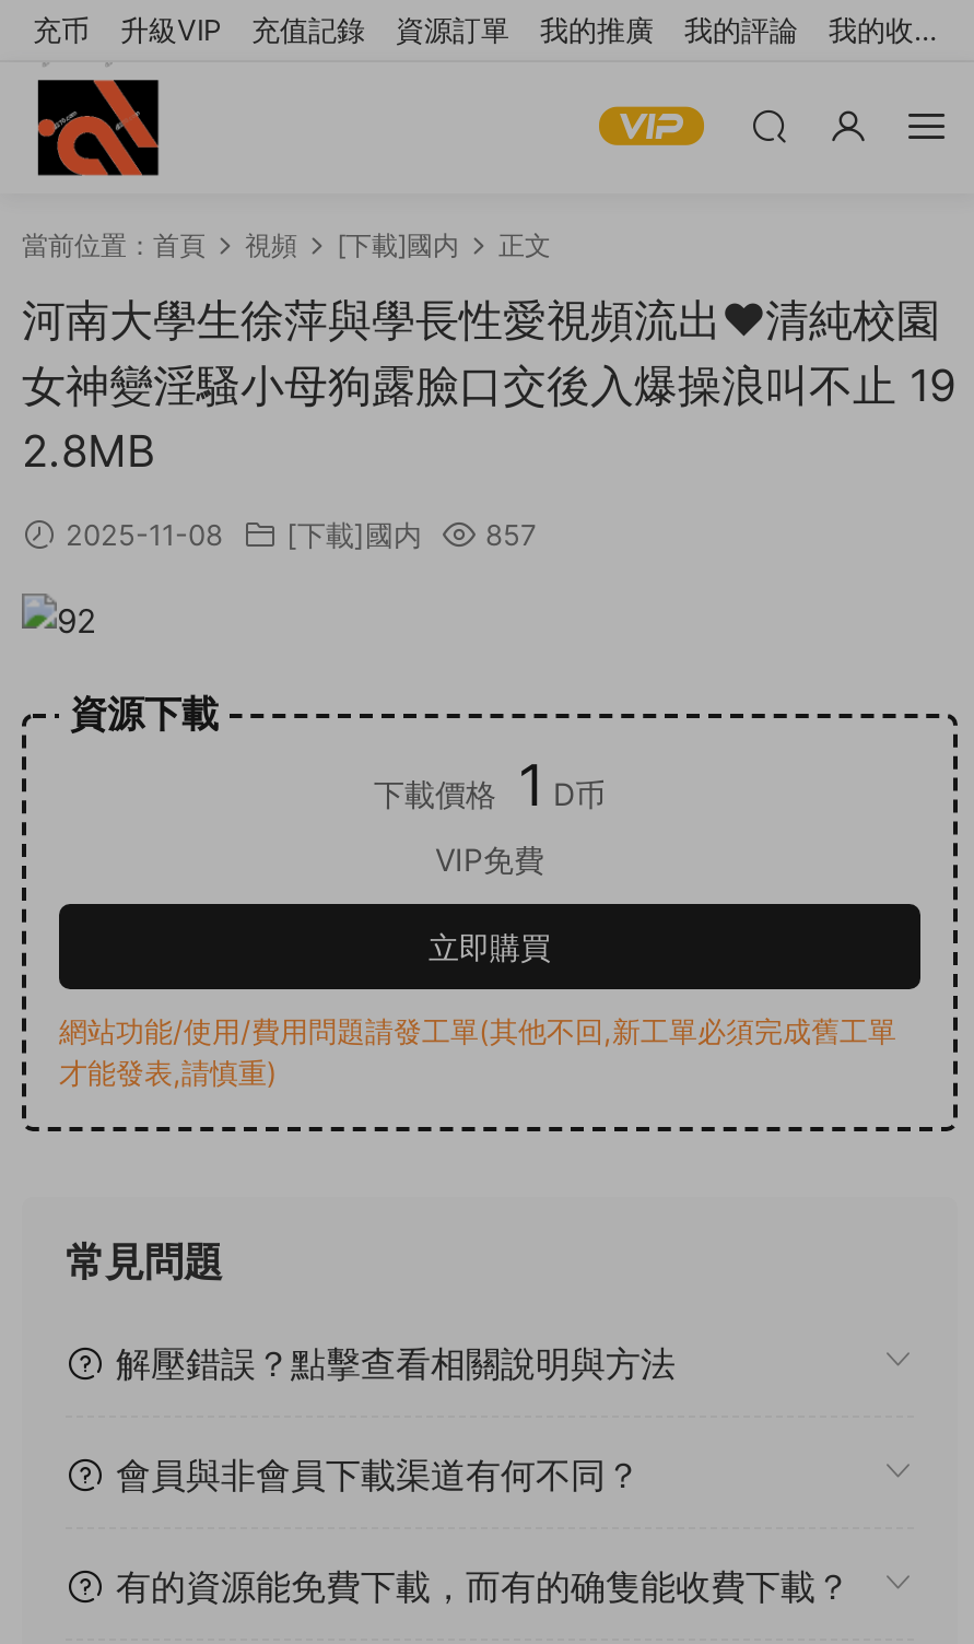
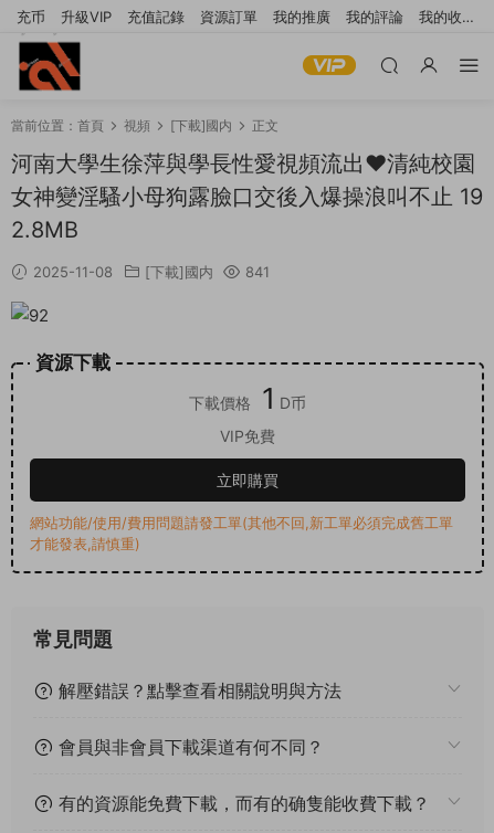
- 2025-11-08 [下載]國内 857
+ 2025-11-08 [下載]國内 841
